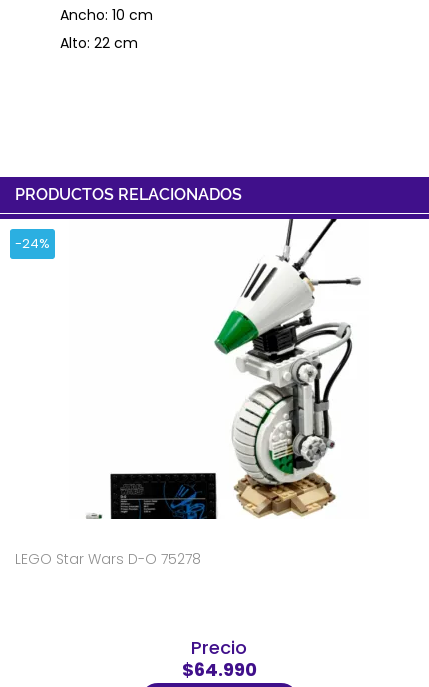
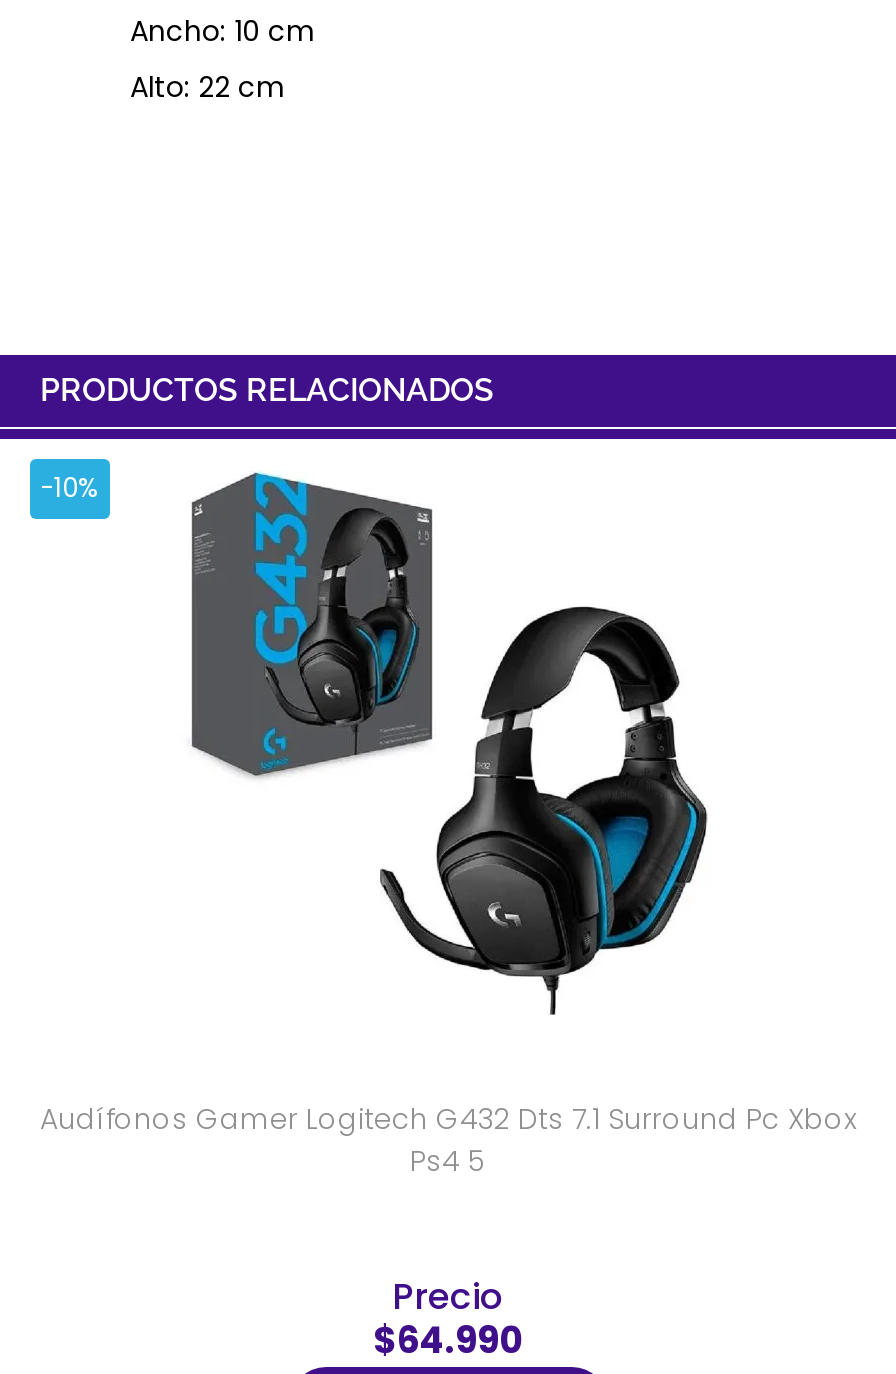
- [image]
- LEGO Star Wars D-O 75278
+ [image]
+ Audífonos Gamer Logitech G432 Dts 7.1 Surround Pc Xbox
+ Ps4 5

- -24%
+ -10%
